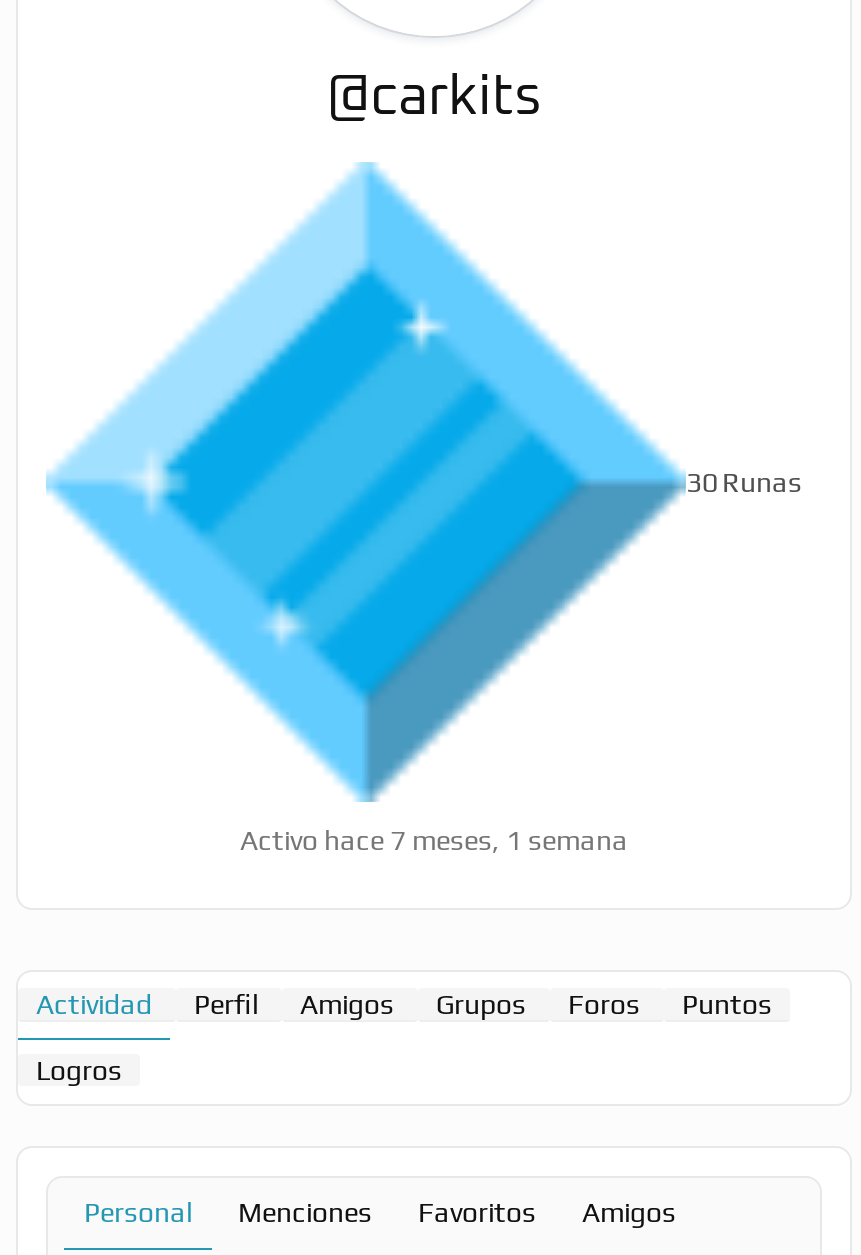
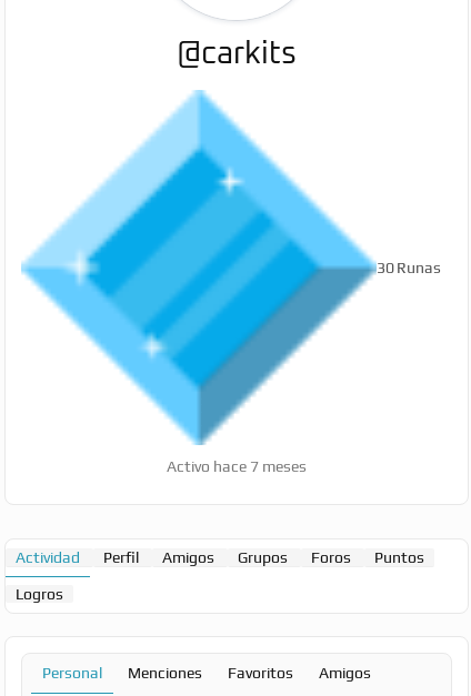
- Activo hace 7 meses, 1 semana
+ Activo hace 7 meses
